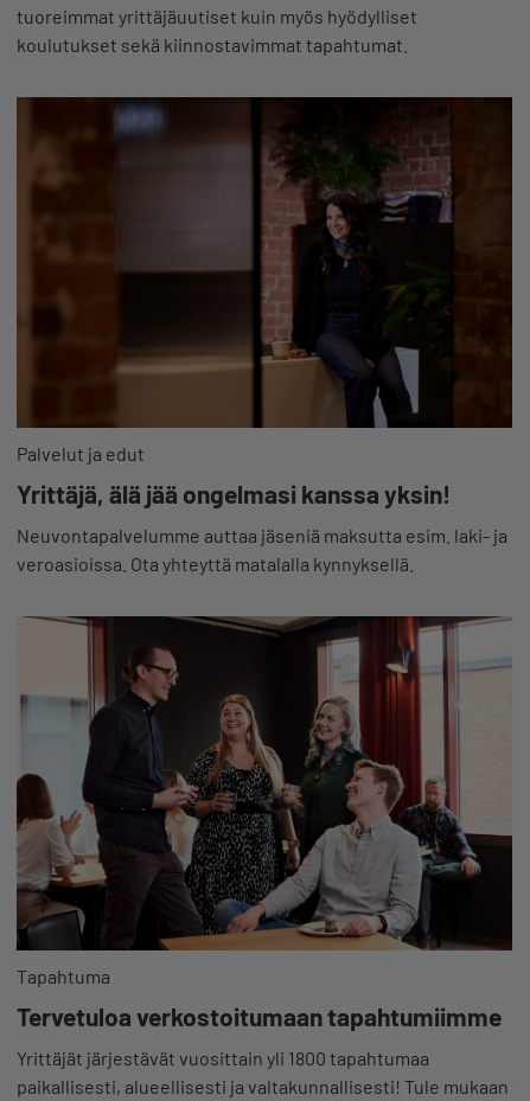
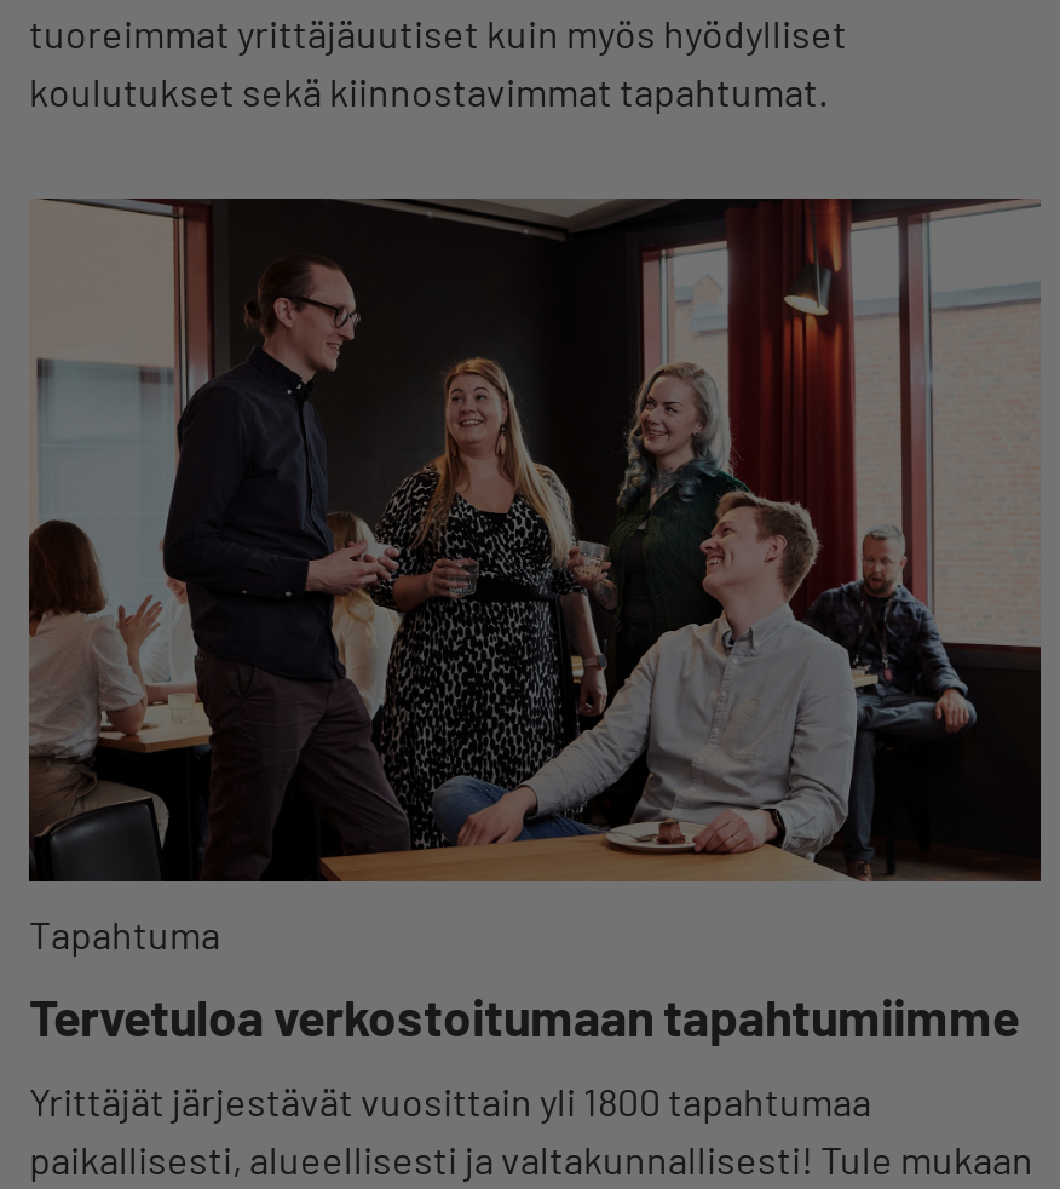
- [image]
- Palvelut ja edut
- Yrittäjä, älä jää ongelmasi kanssa yksin!
- Neuvontapalvelumme auttaa jäseniä maksutta esim. laki- ja
- veroasioissa. Ota yhteyttä matalalla kynnyksellä.
